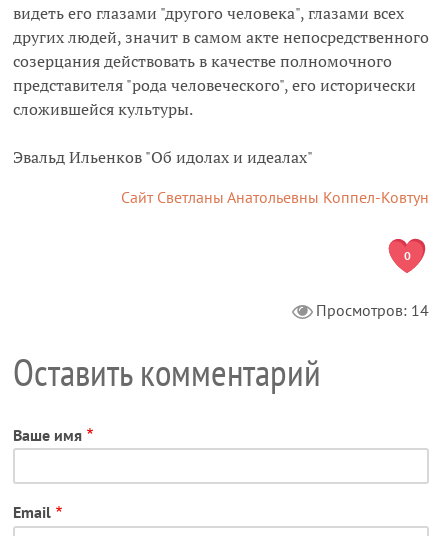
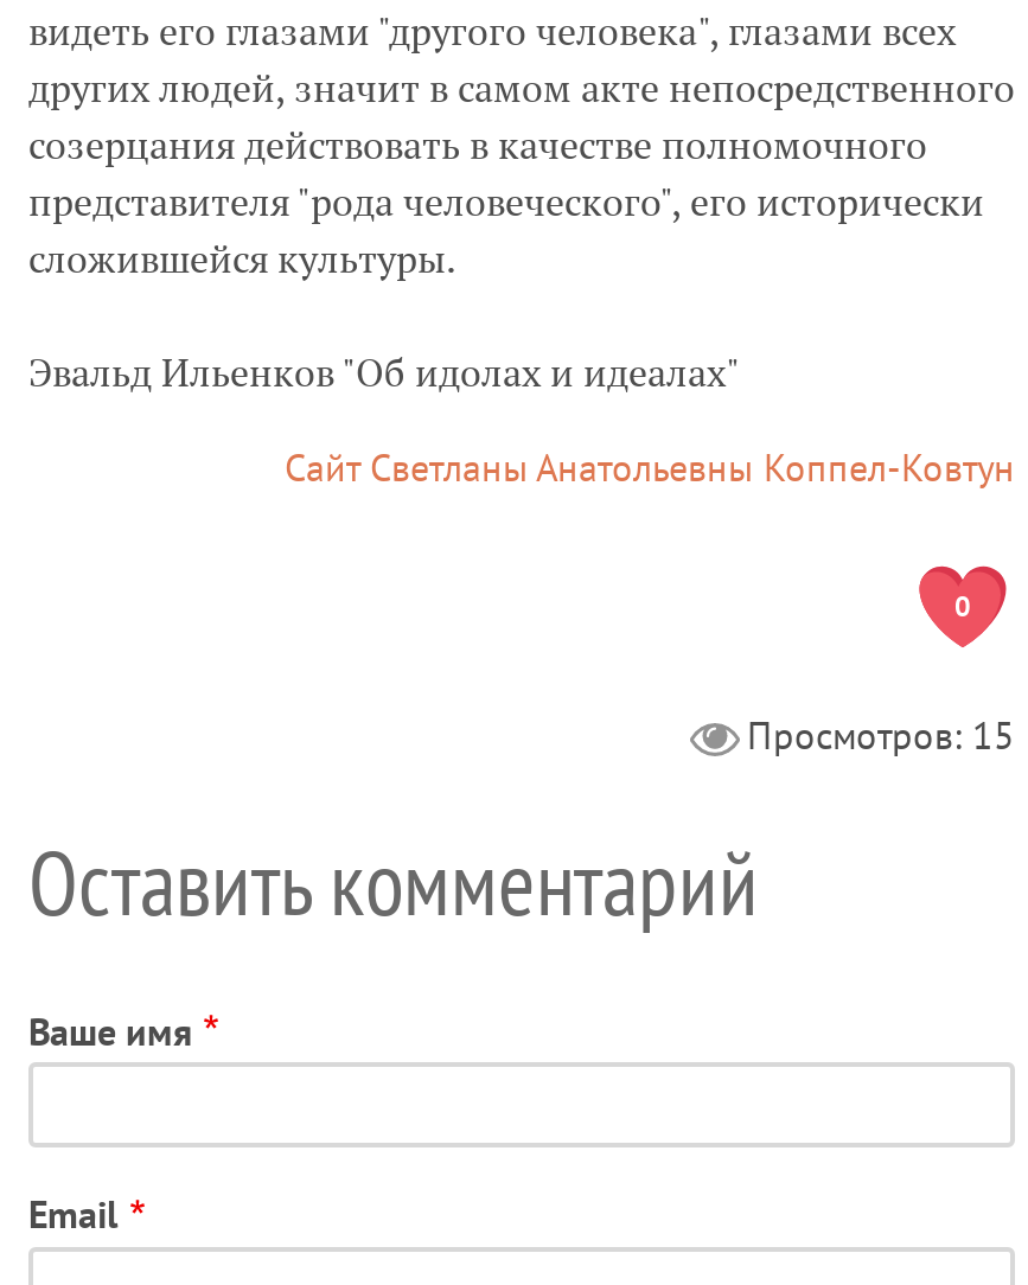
- Просмотров: 14
+ Просмотров: 15
